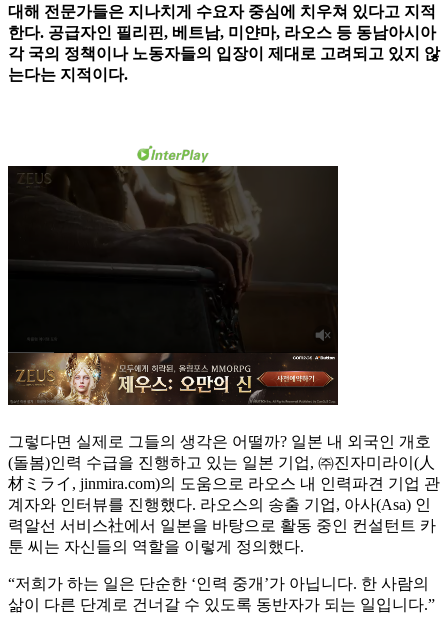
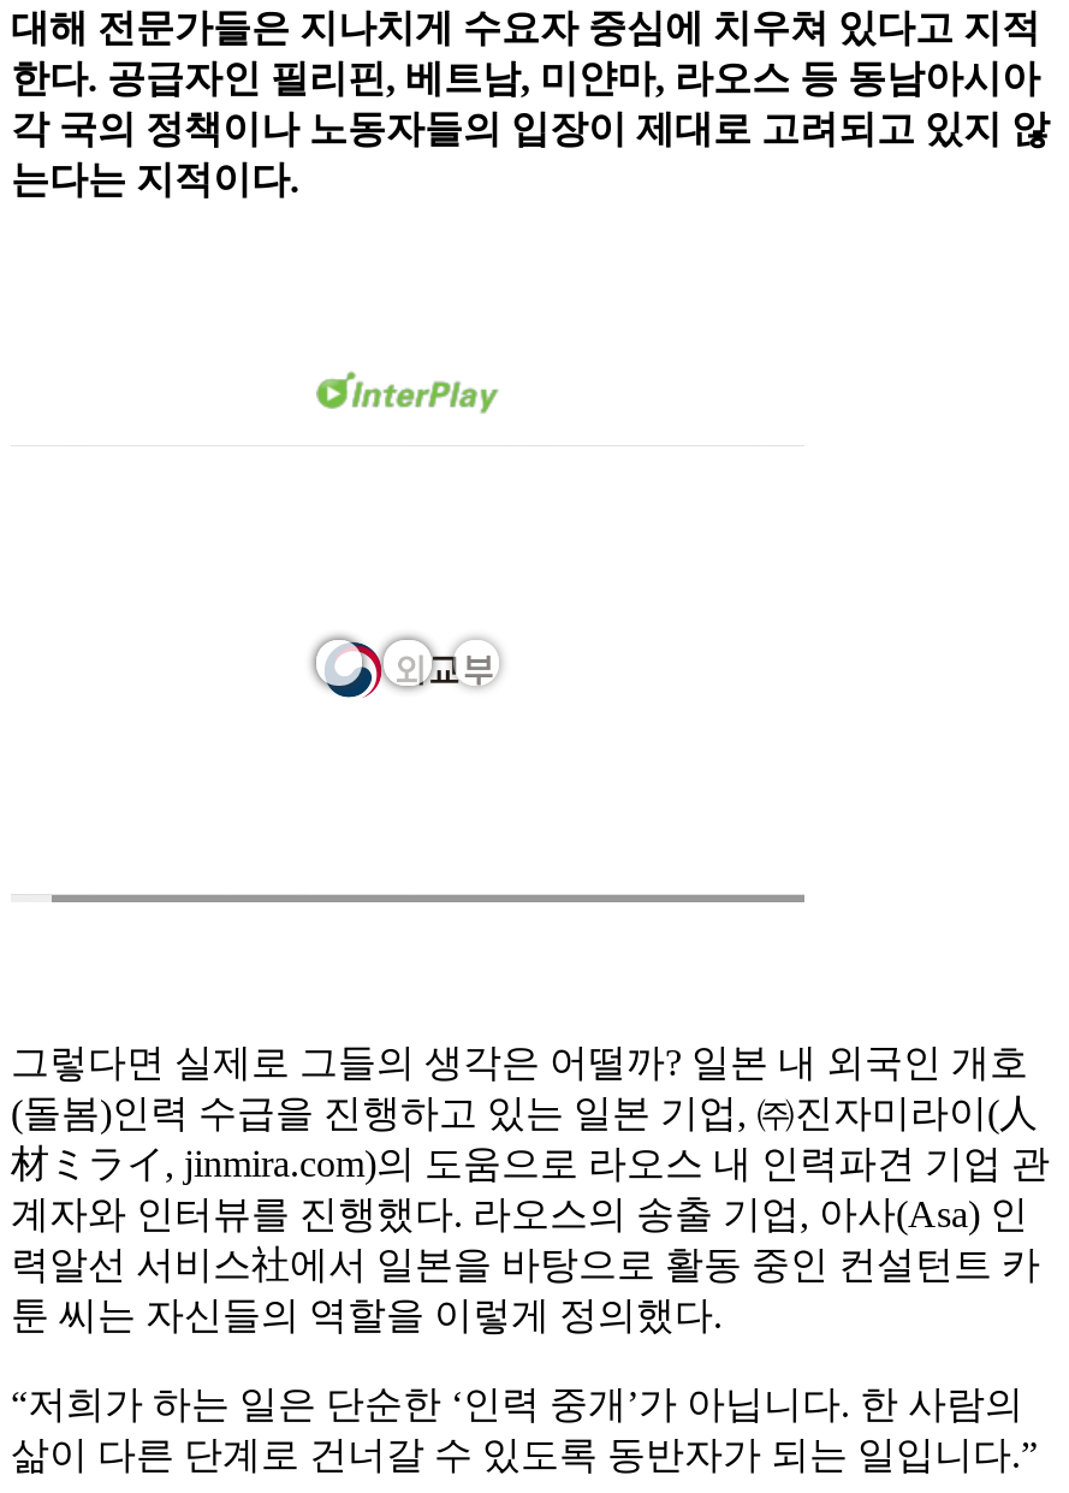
- [image]
